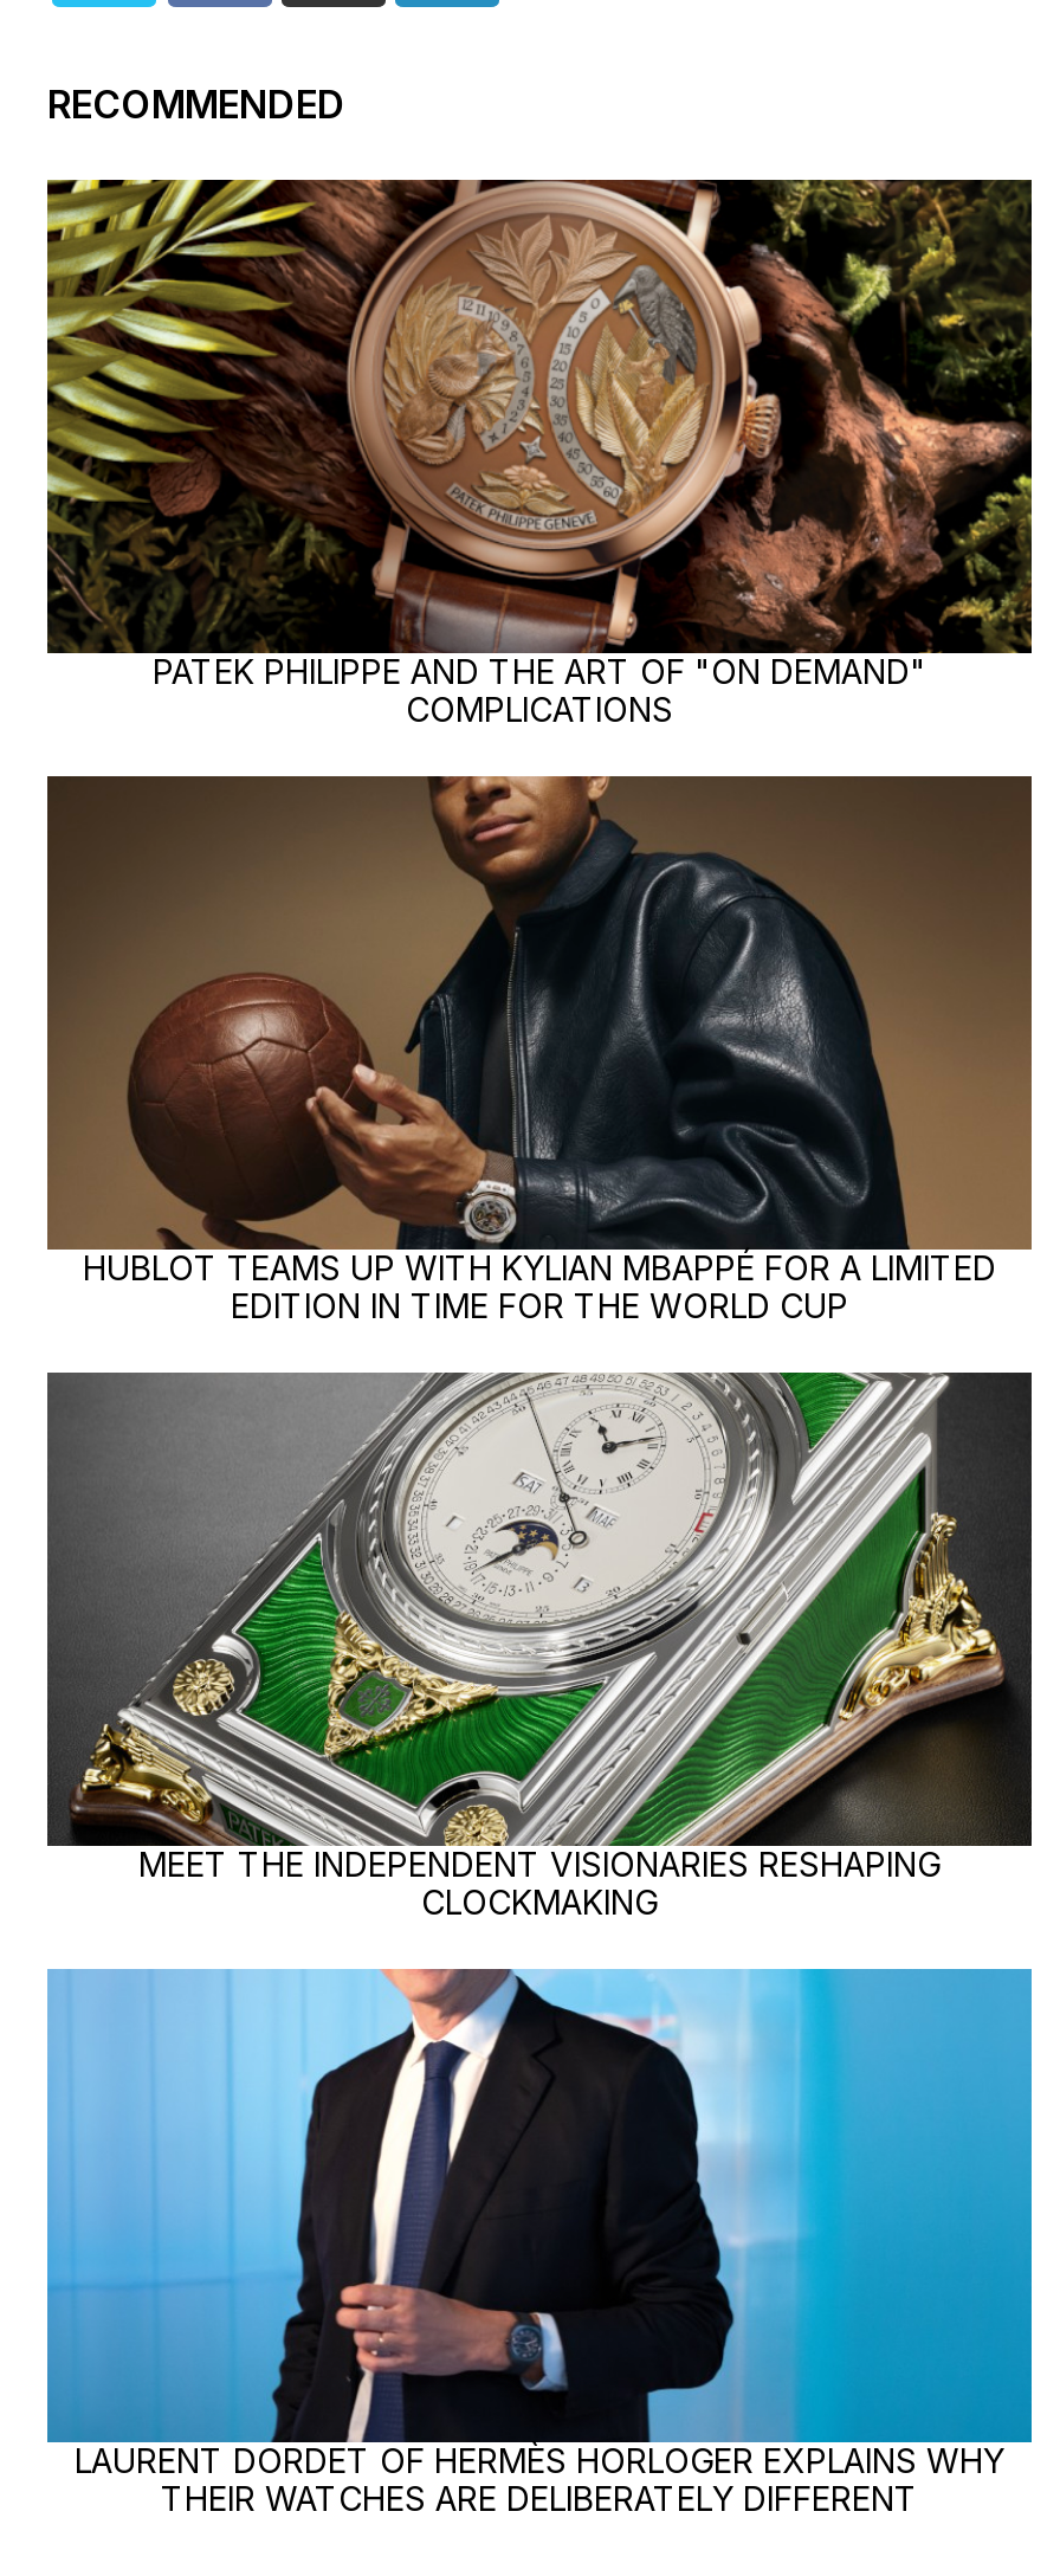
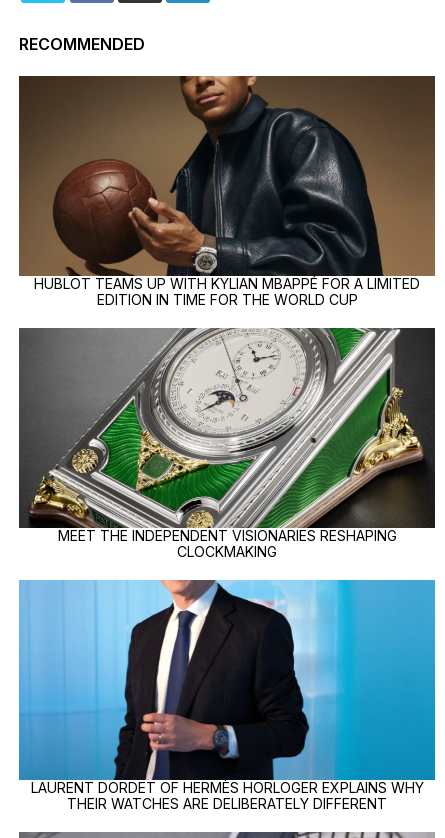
- [image]
- PATEK PHILIPPE AND THE ART OF "ON DEMAND"
- COMPLICATIONS
